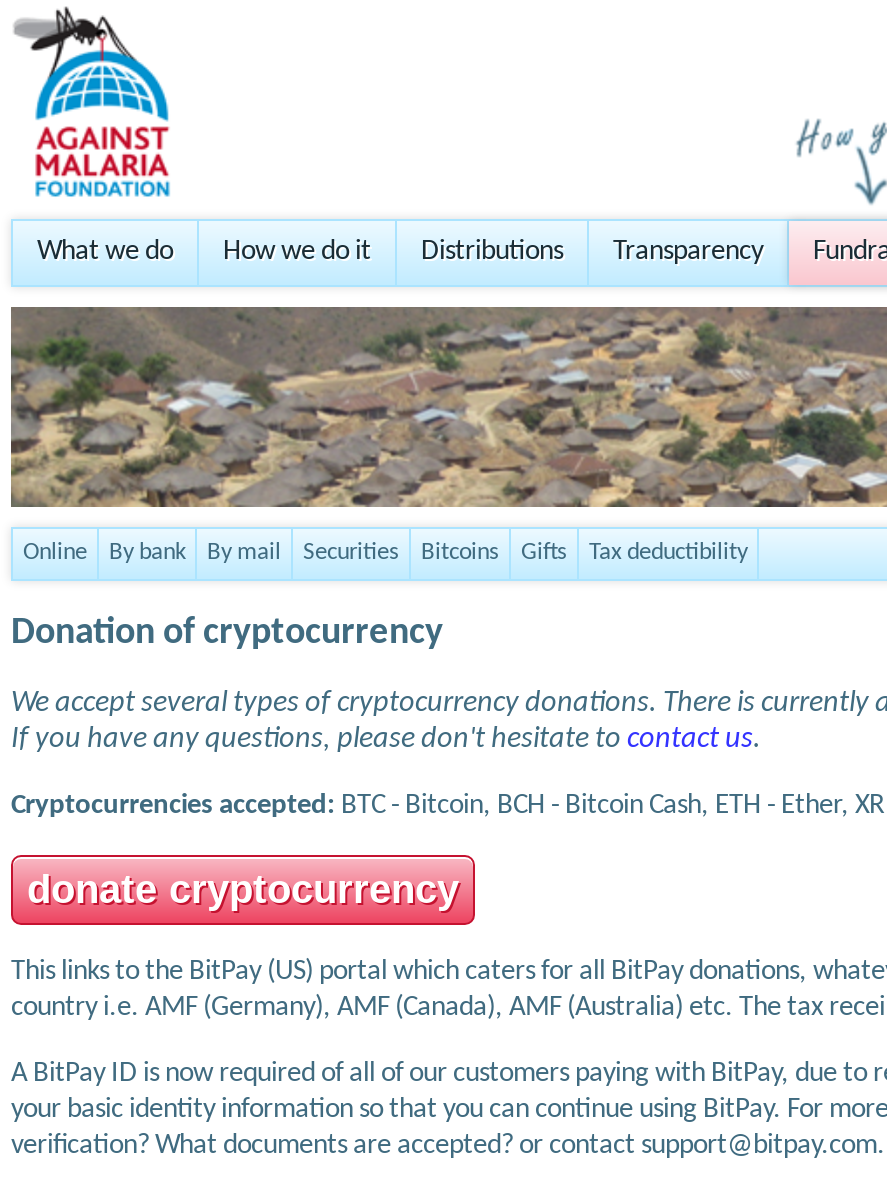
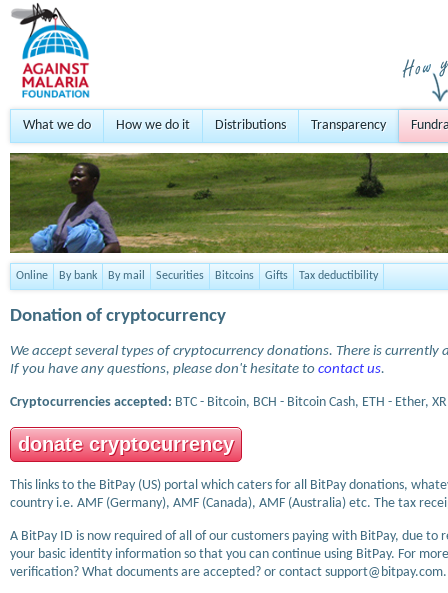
- [image]
+ [image]
